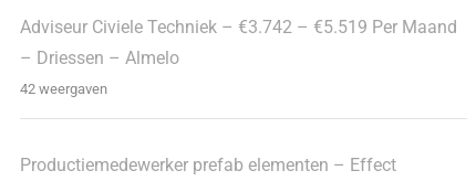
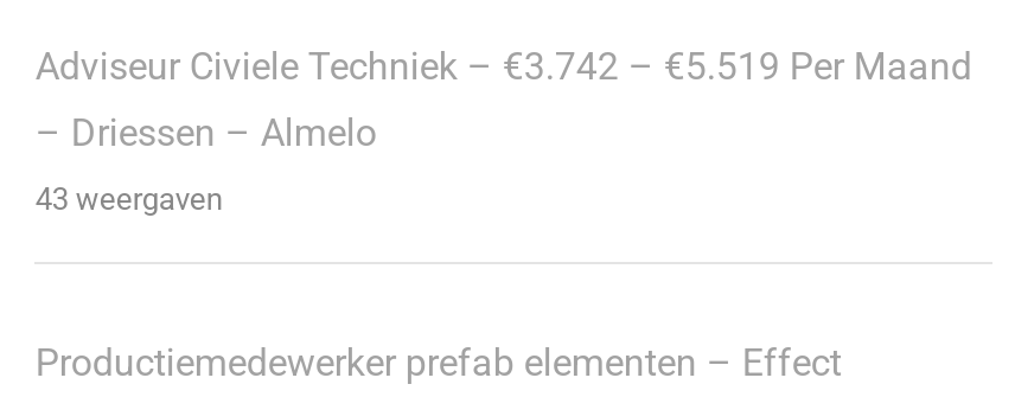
- 42 weergaven
+ 43 weergaven
